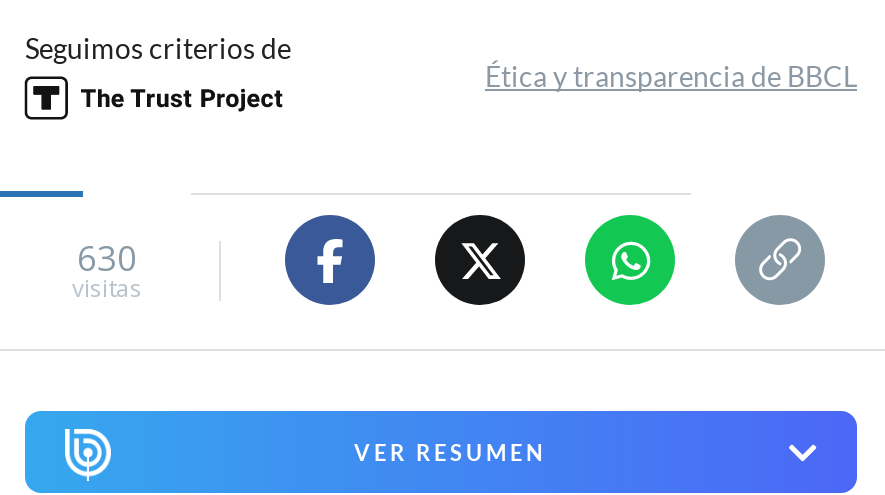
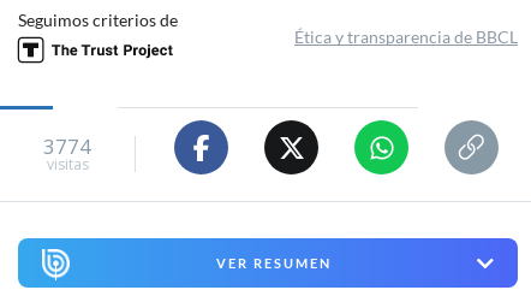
- 630
+ 3774
